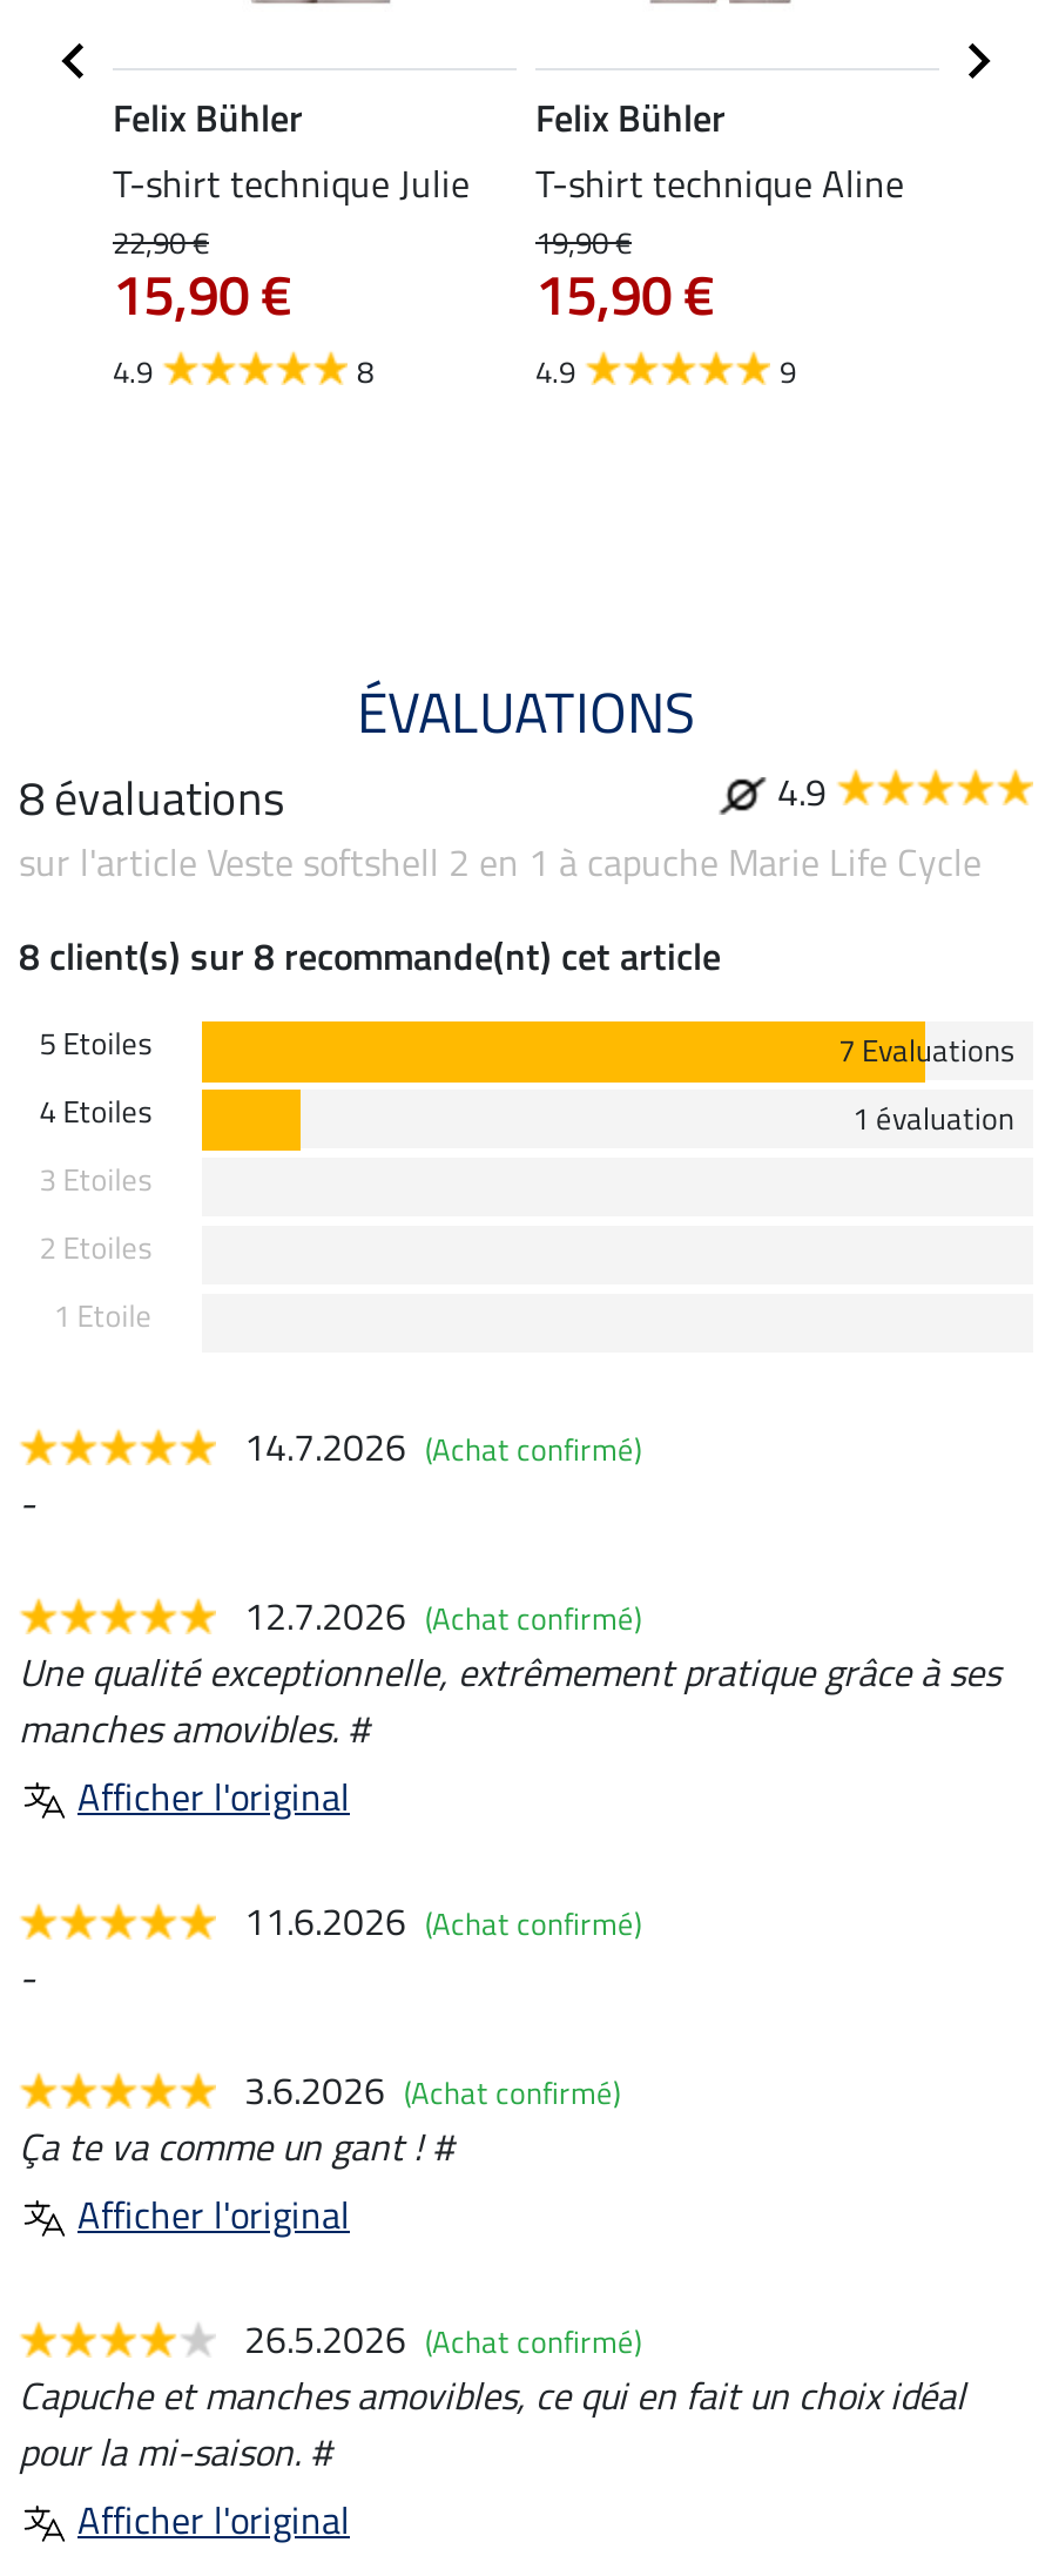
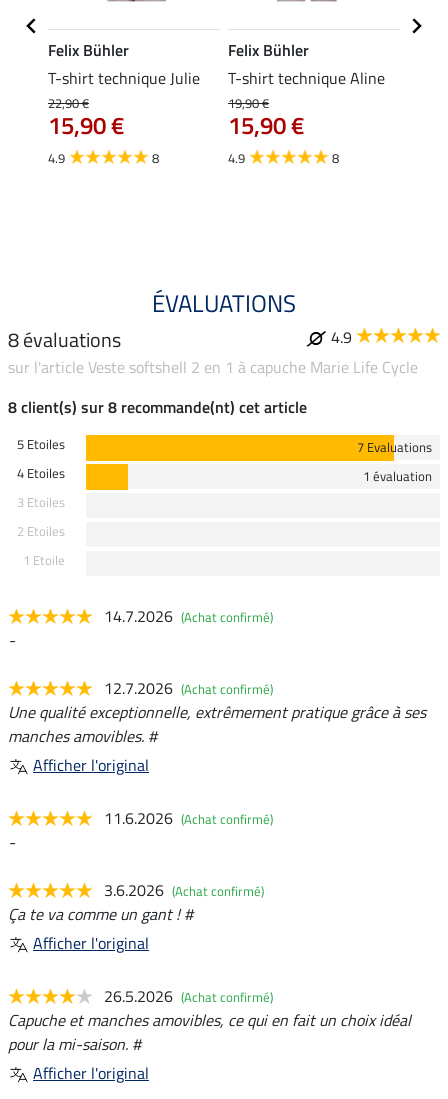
- 9
+ 8
